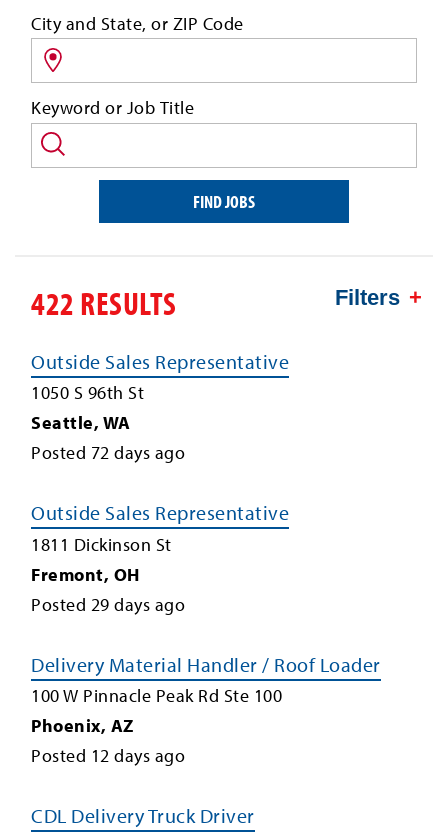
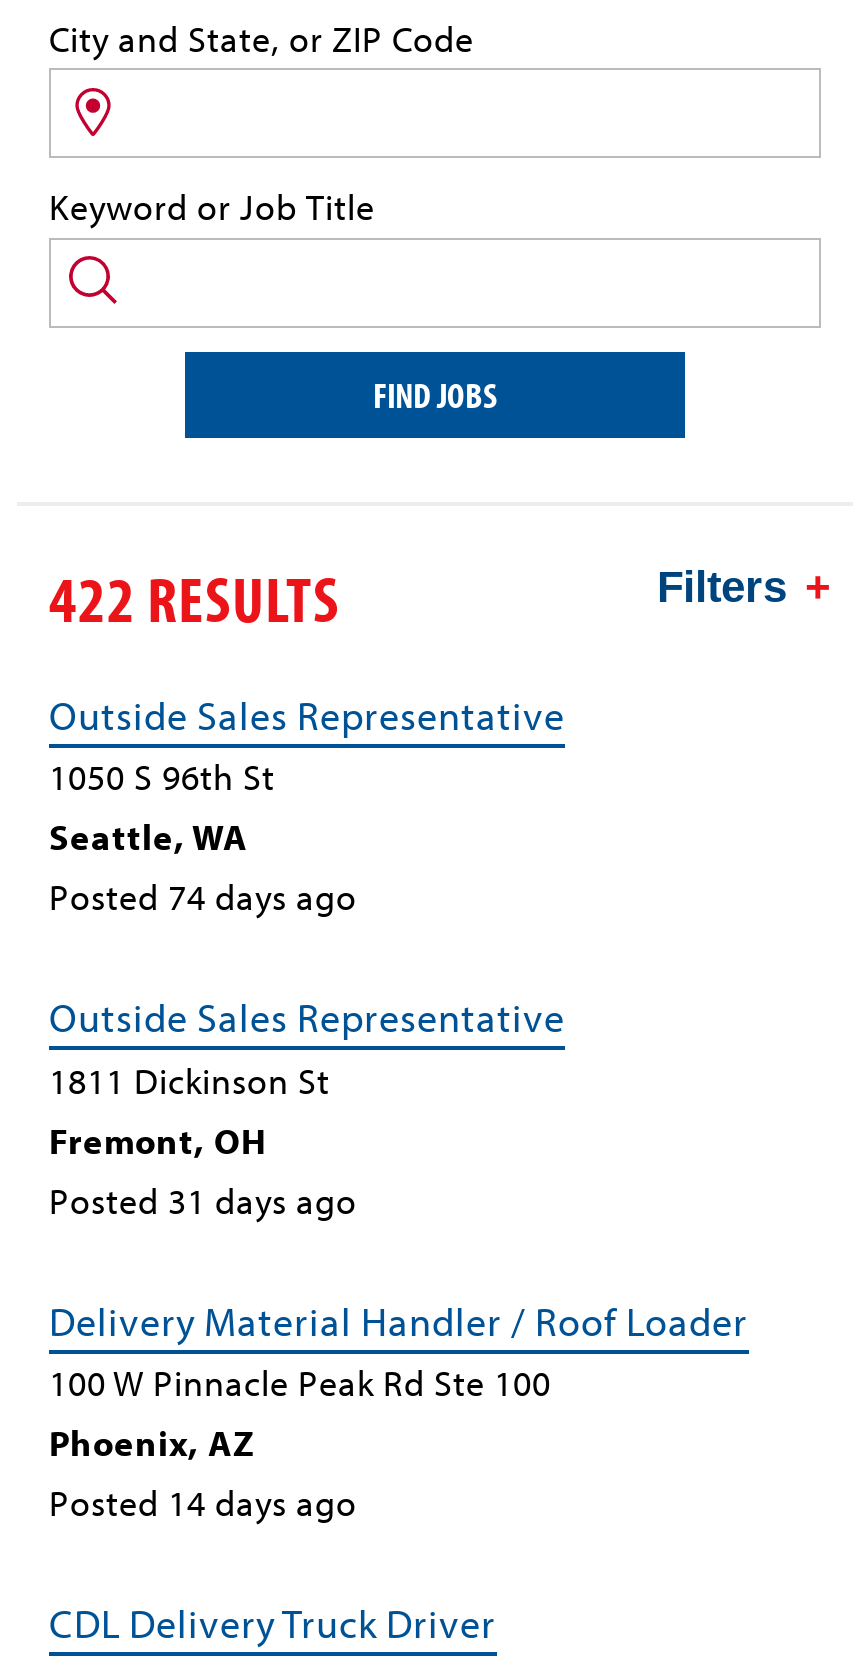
- Posted 72 days ago
+ Posted 74 days ago

- Posted 29 days ago
+ Posted 31 days ago

- Posted 12 days ago
+ Posted 14 days ago
